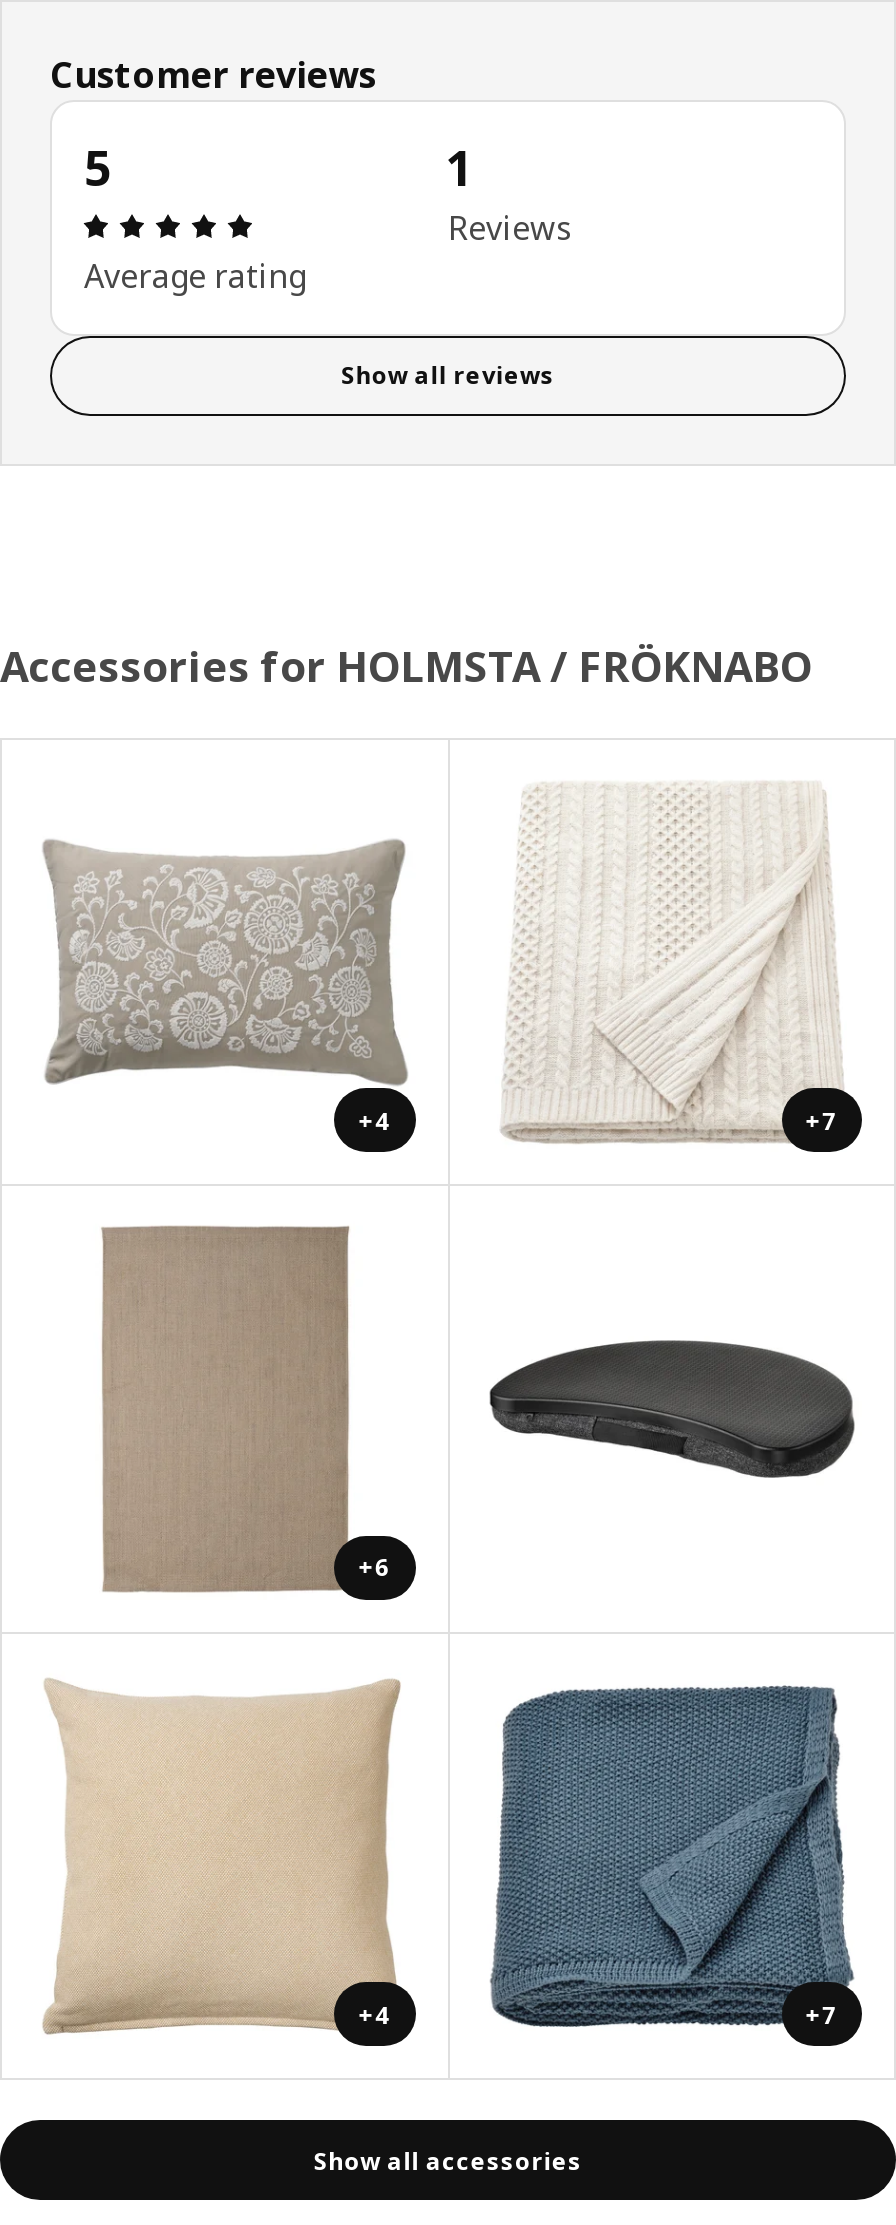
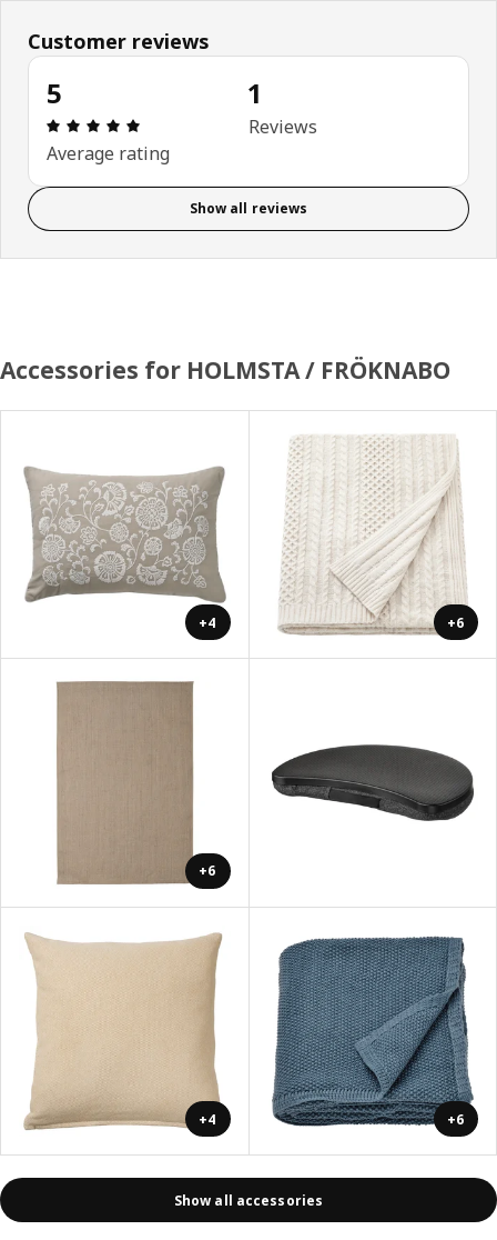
- +7
+ +6

- +7
+ +6
